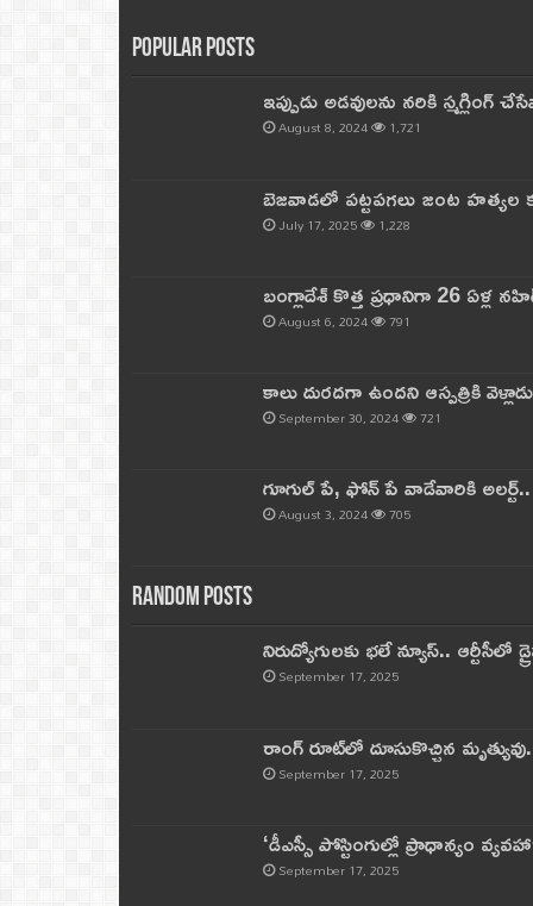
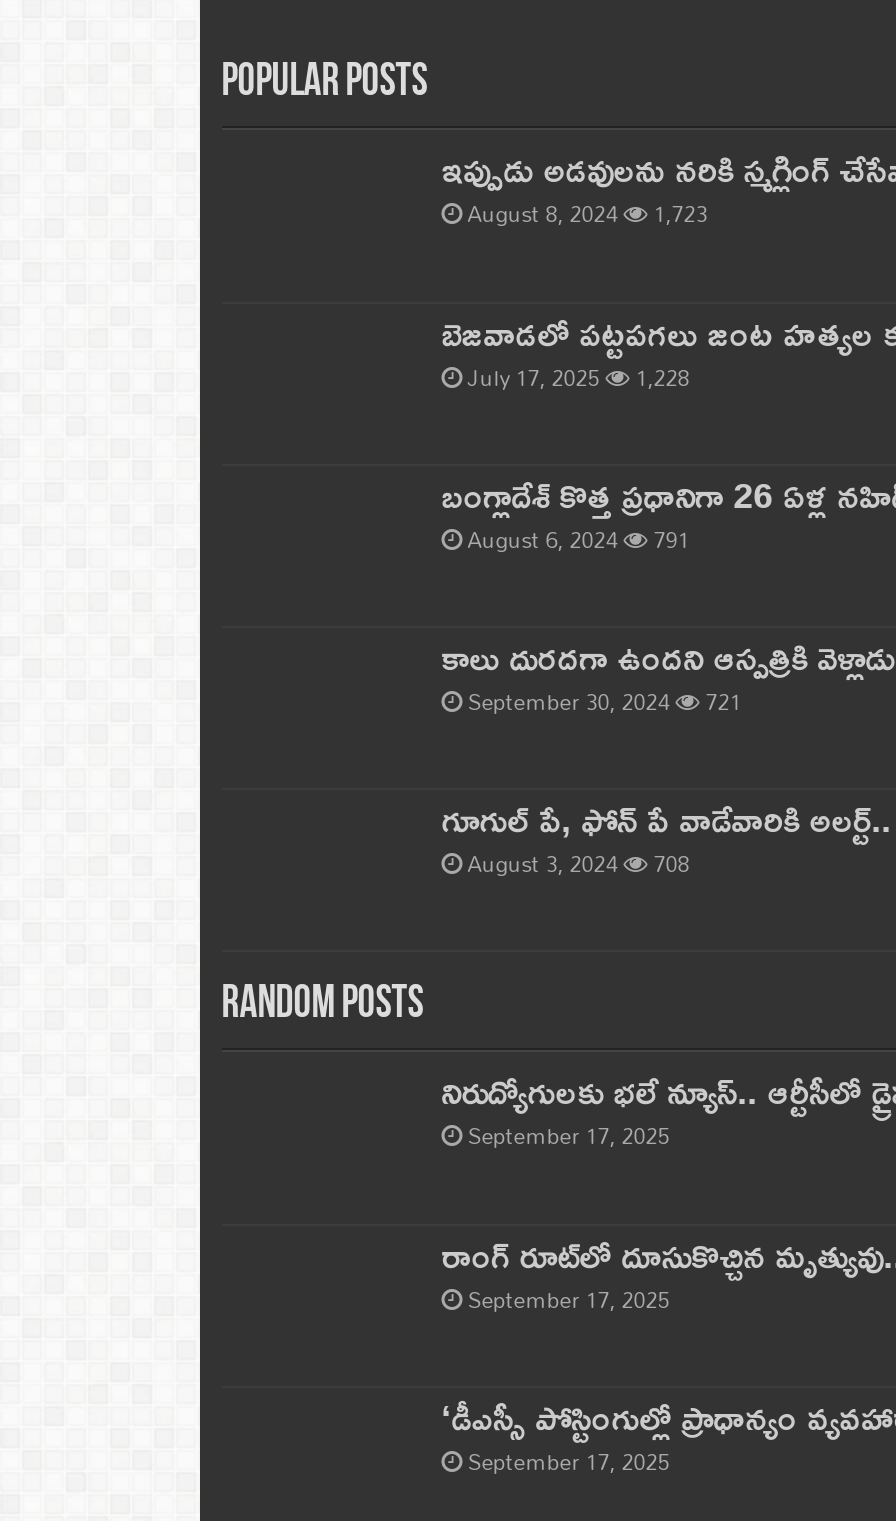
- August 8, 2024 1,721
+ August 8, 2024 1,723

- August 3, 2024 705
+ August 3, 2024 708
